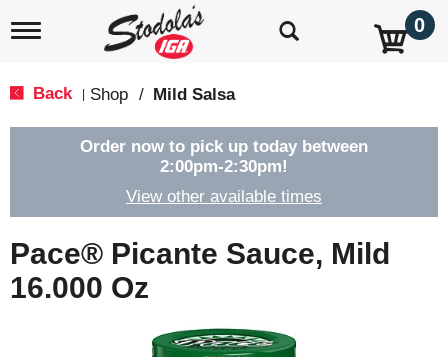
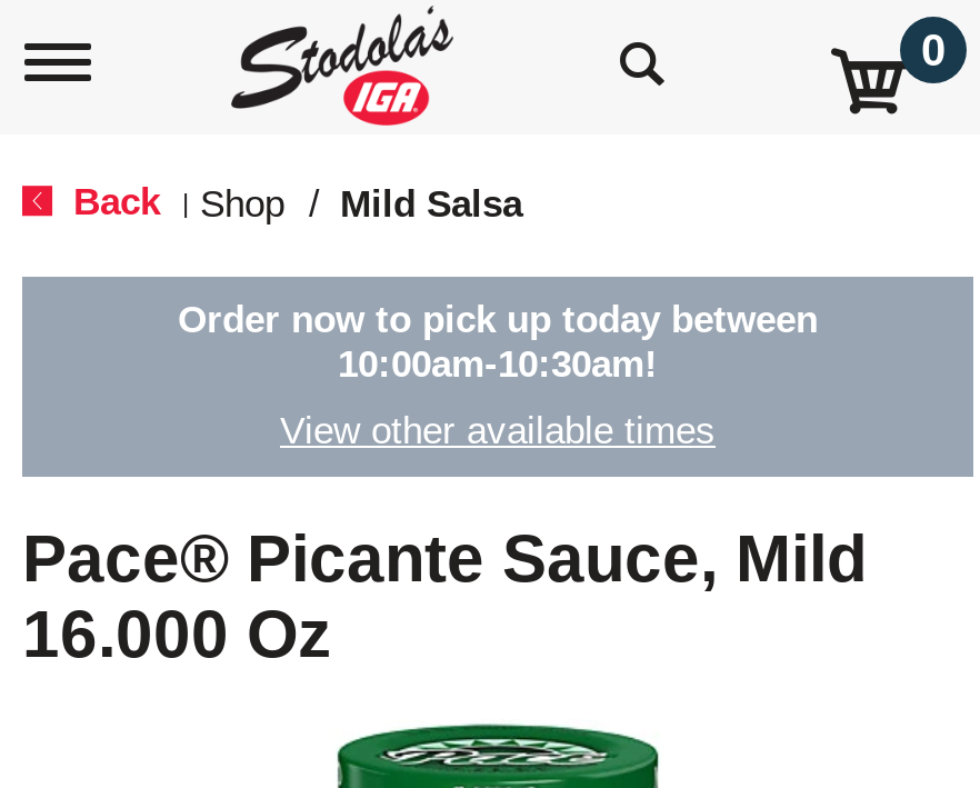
- 2:00pm-2:30pm!
+ 10:00am-10:30am!
